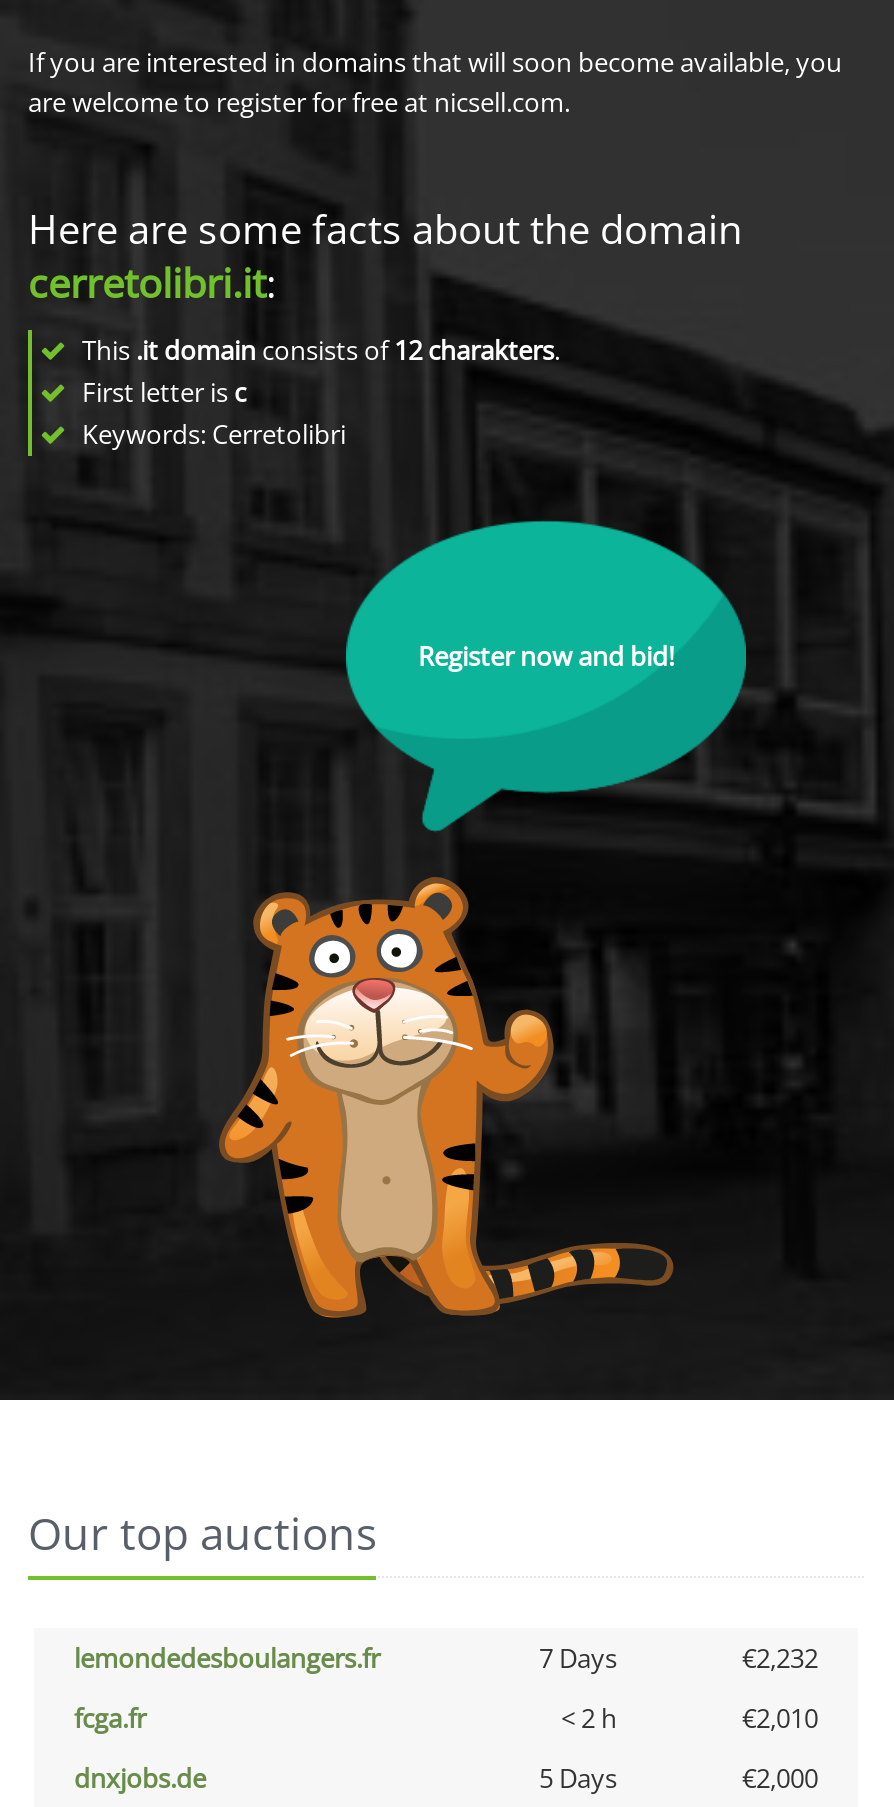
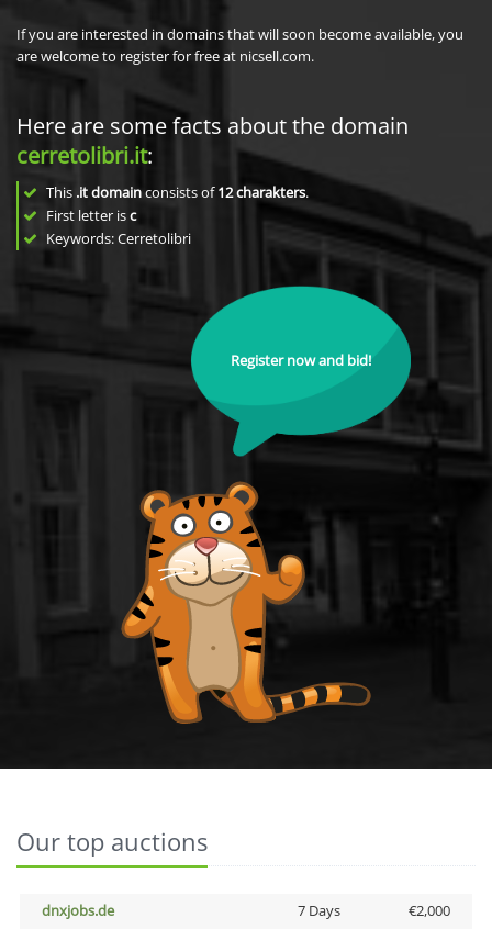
- lemondedesboulangers.fr
- 7 Days
- €2,232
- fcga.fr
- < 2 h
- €2,010

- 5 Days
+ 7 Days
